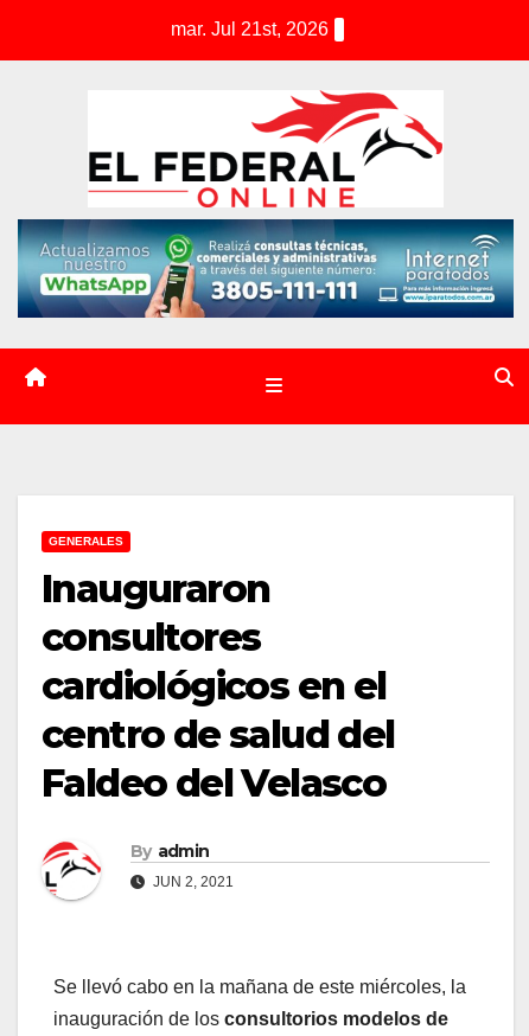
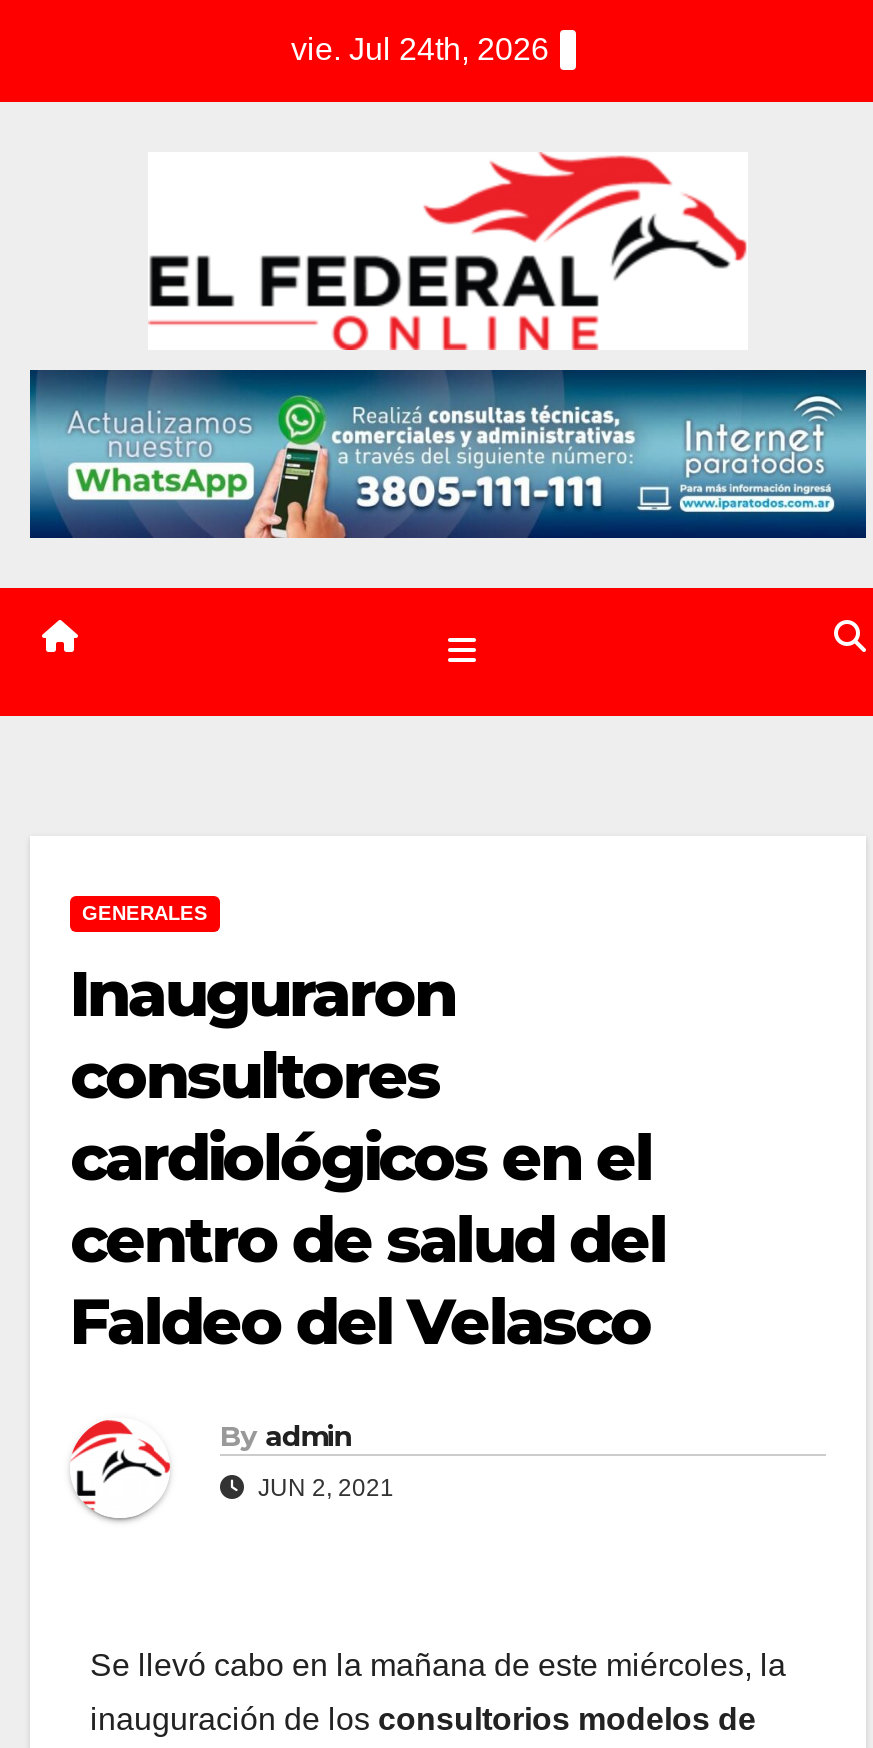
- mar. Jul 21st, 2026
+ vie. Jul 24th, 2026
